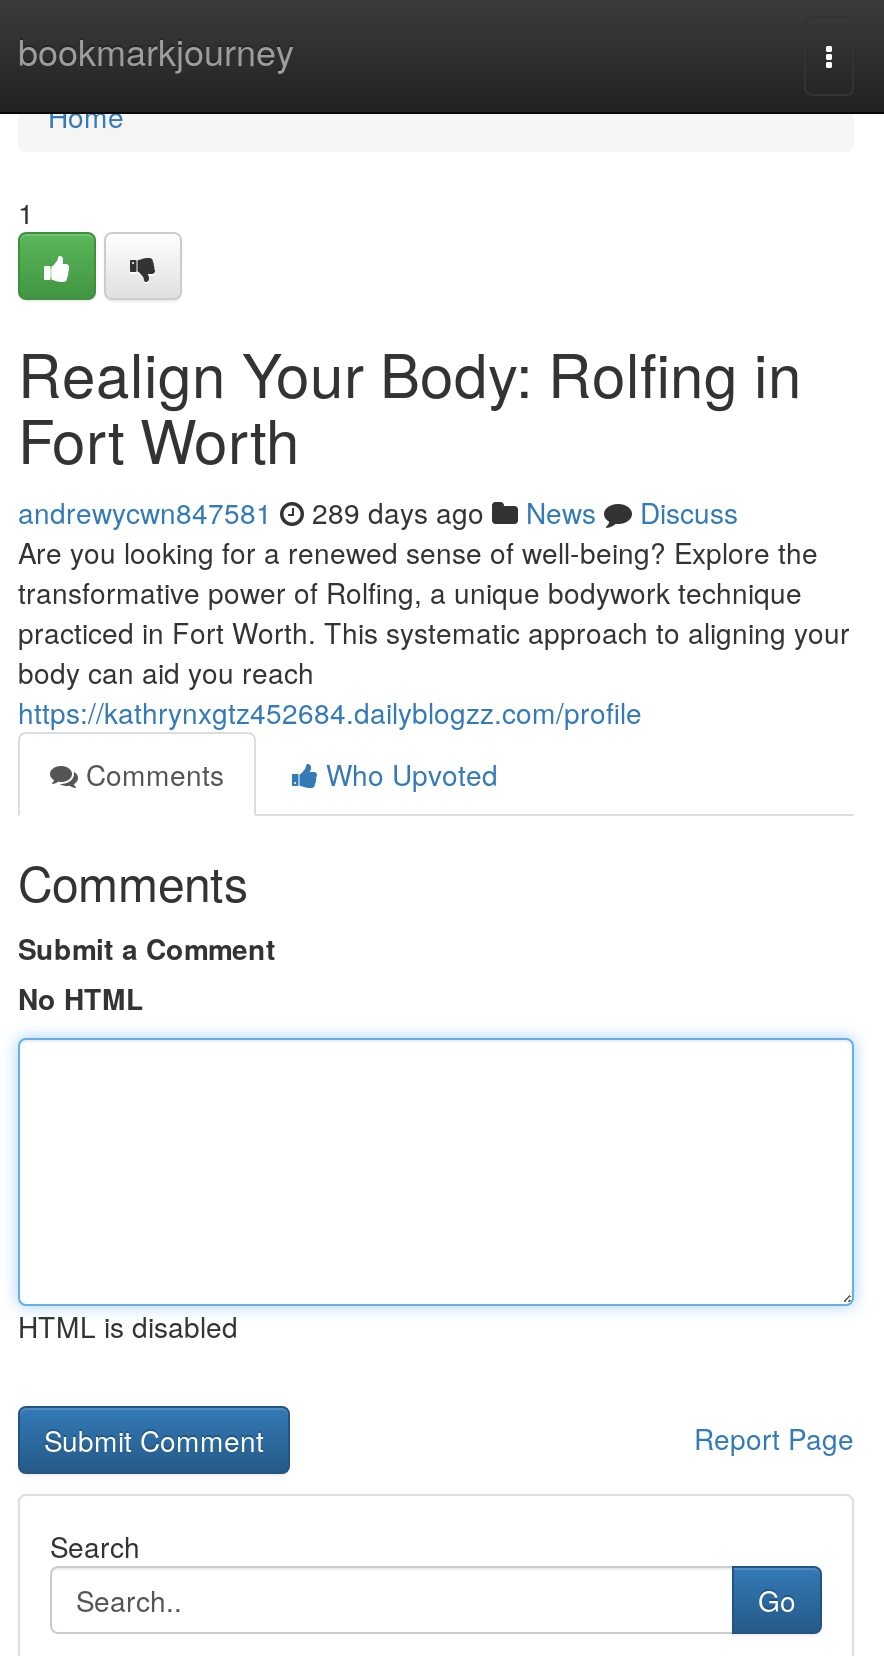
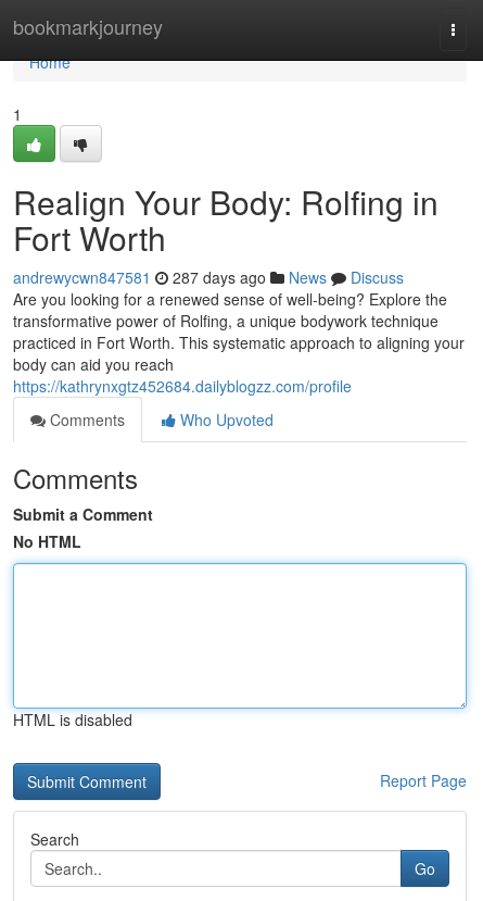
- andrewycwn847581 289 days ago News Discuss
+ andrewycwn847581 287 days ago News Discuss
